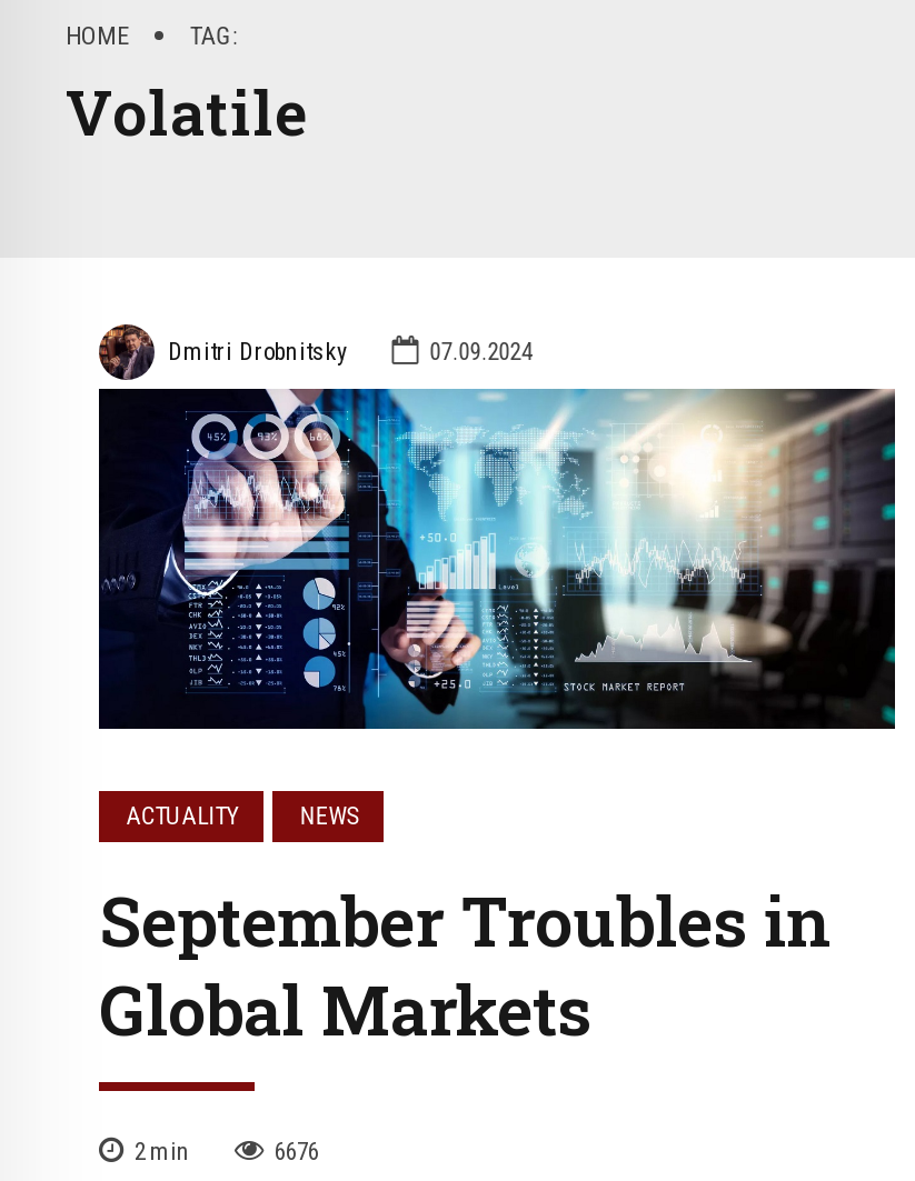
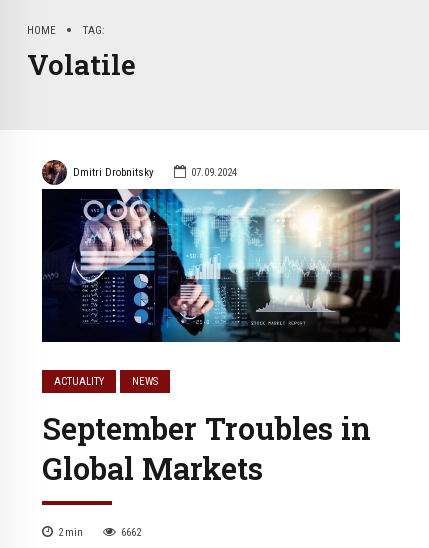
- 6676
+ 6662
